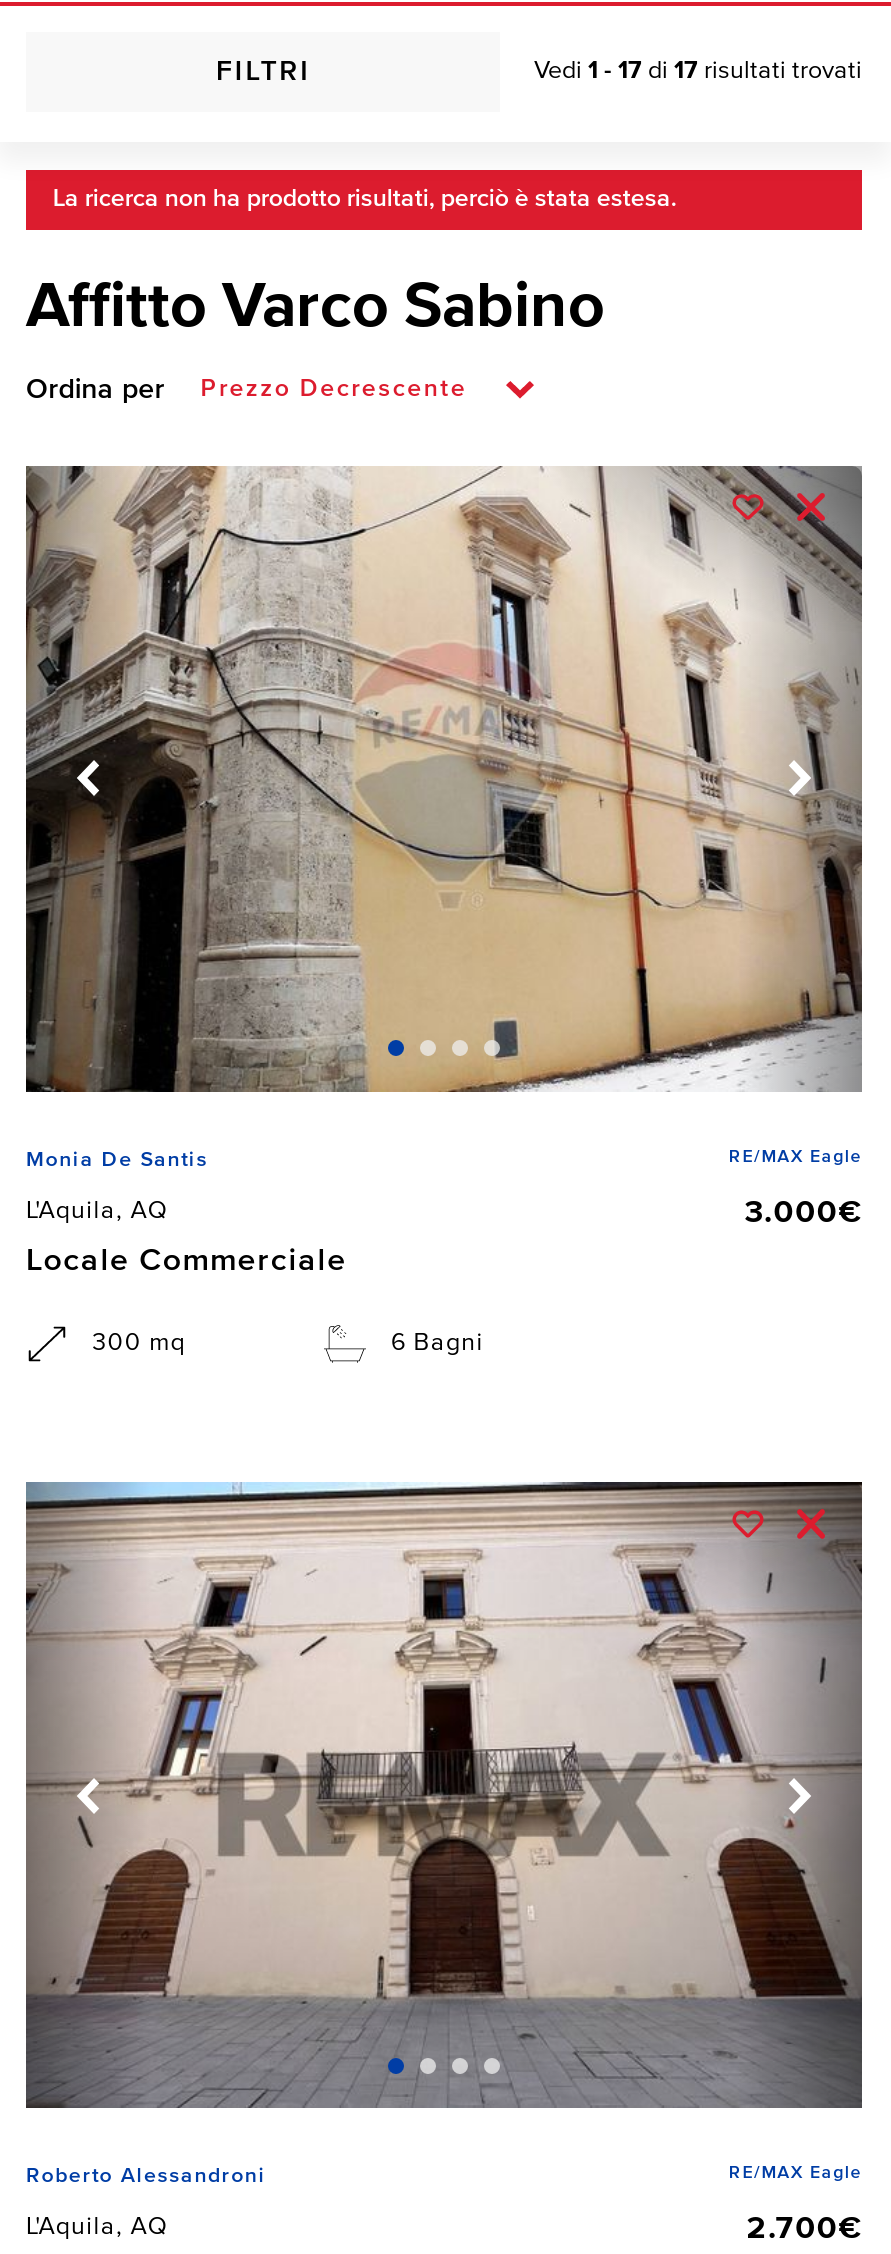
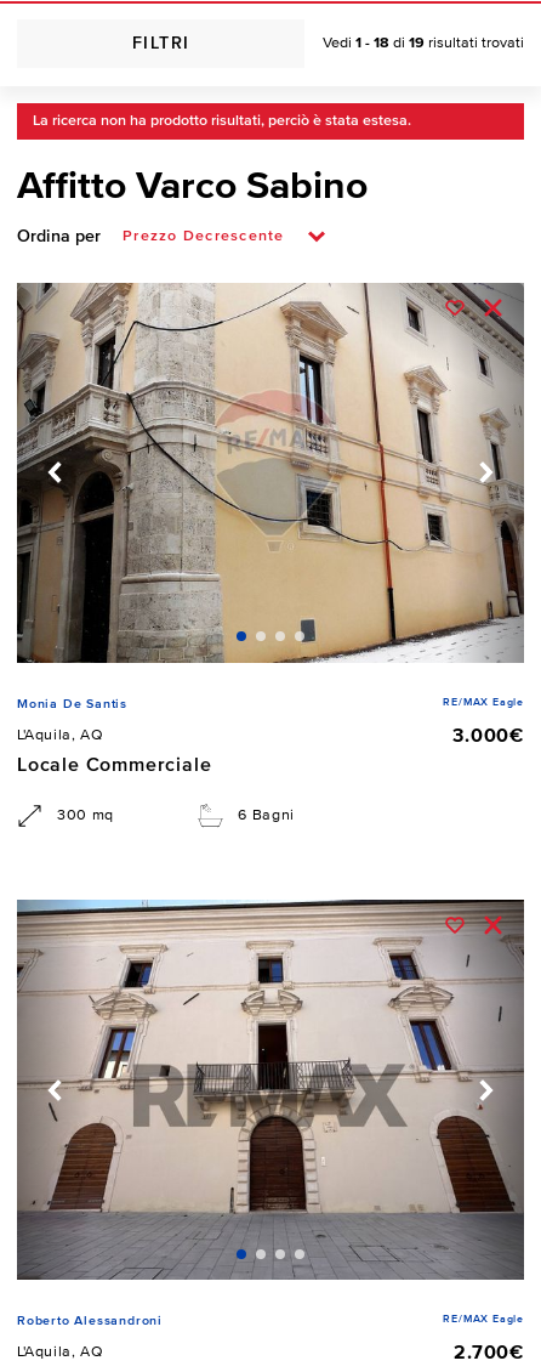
- Vedi 1 - 17 di 17 risultati trovati
+ Vedi 1 - 18 di 19 risultati trovati
